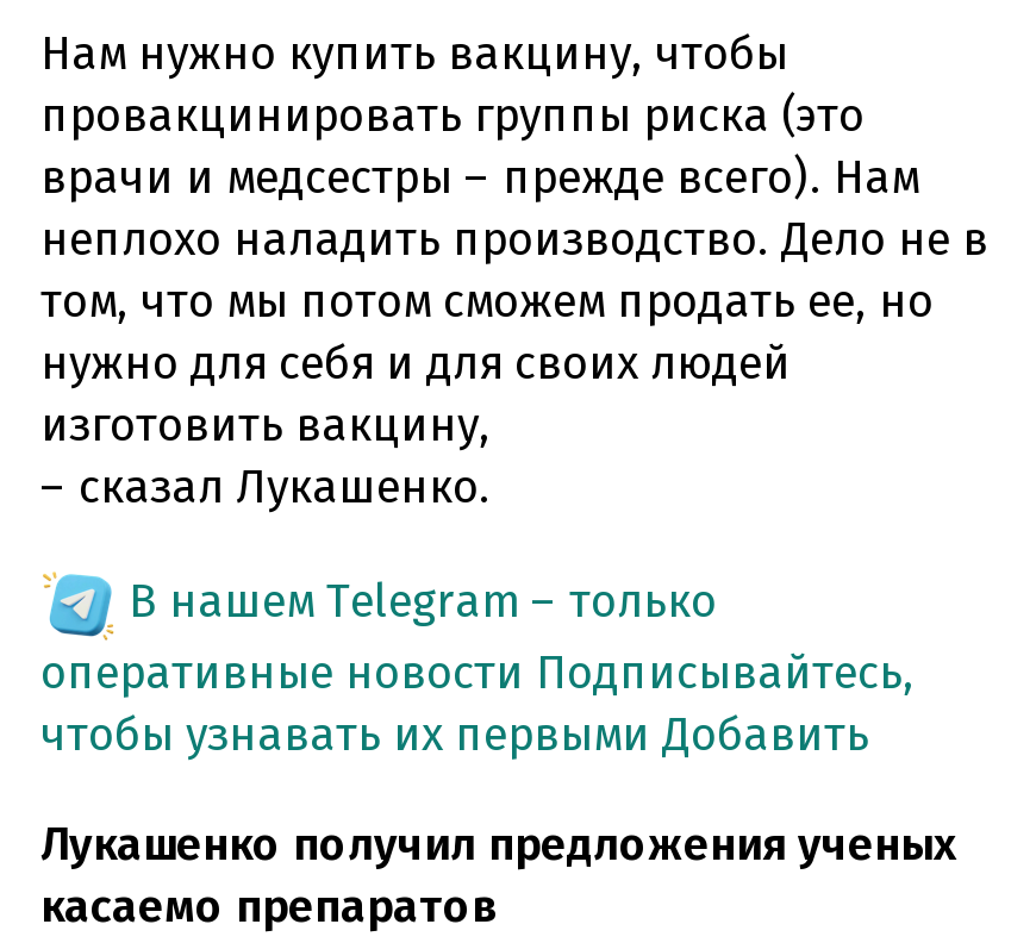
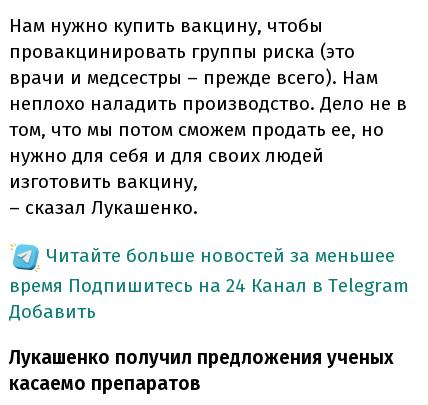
- В нашем Telegram – только
- оперативные новости Подписывайтесь,
- чтобы узнавать их первыми Добавить
+ Читайте больше новостей за меньшее
+ время Подпишитесь на 24 Канал в Telegram
+ Добавить
